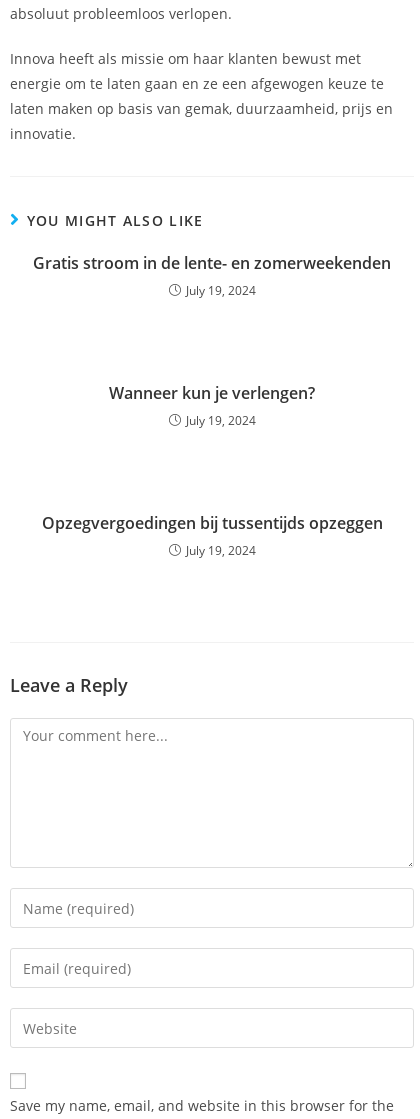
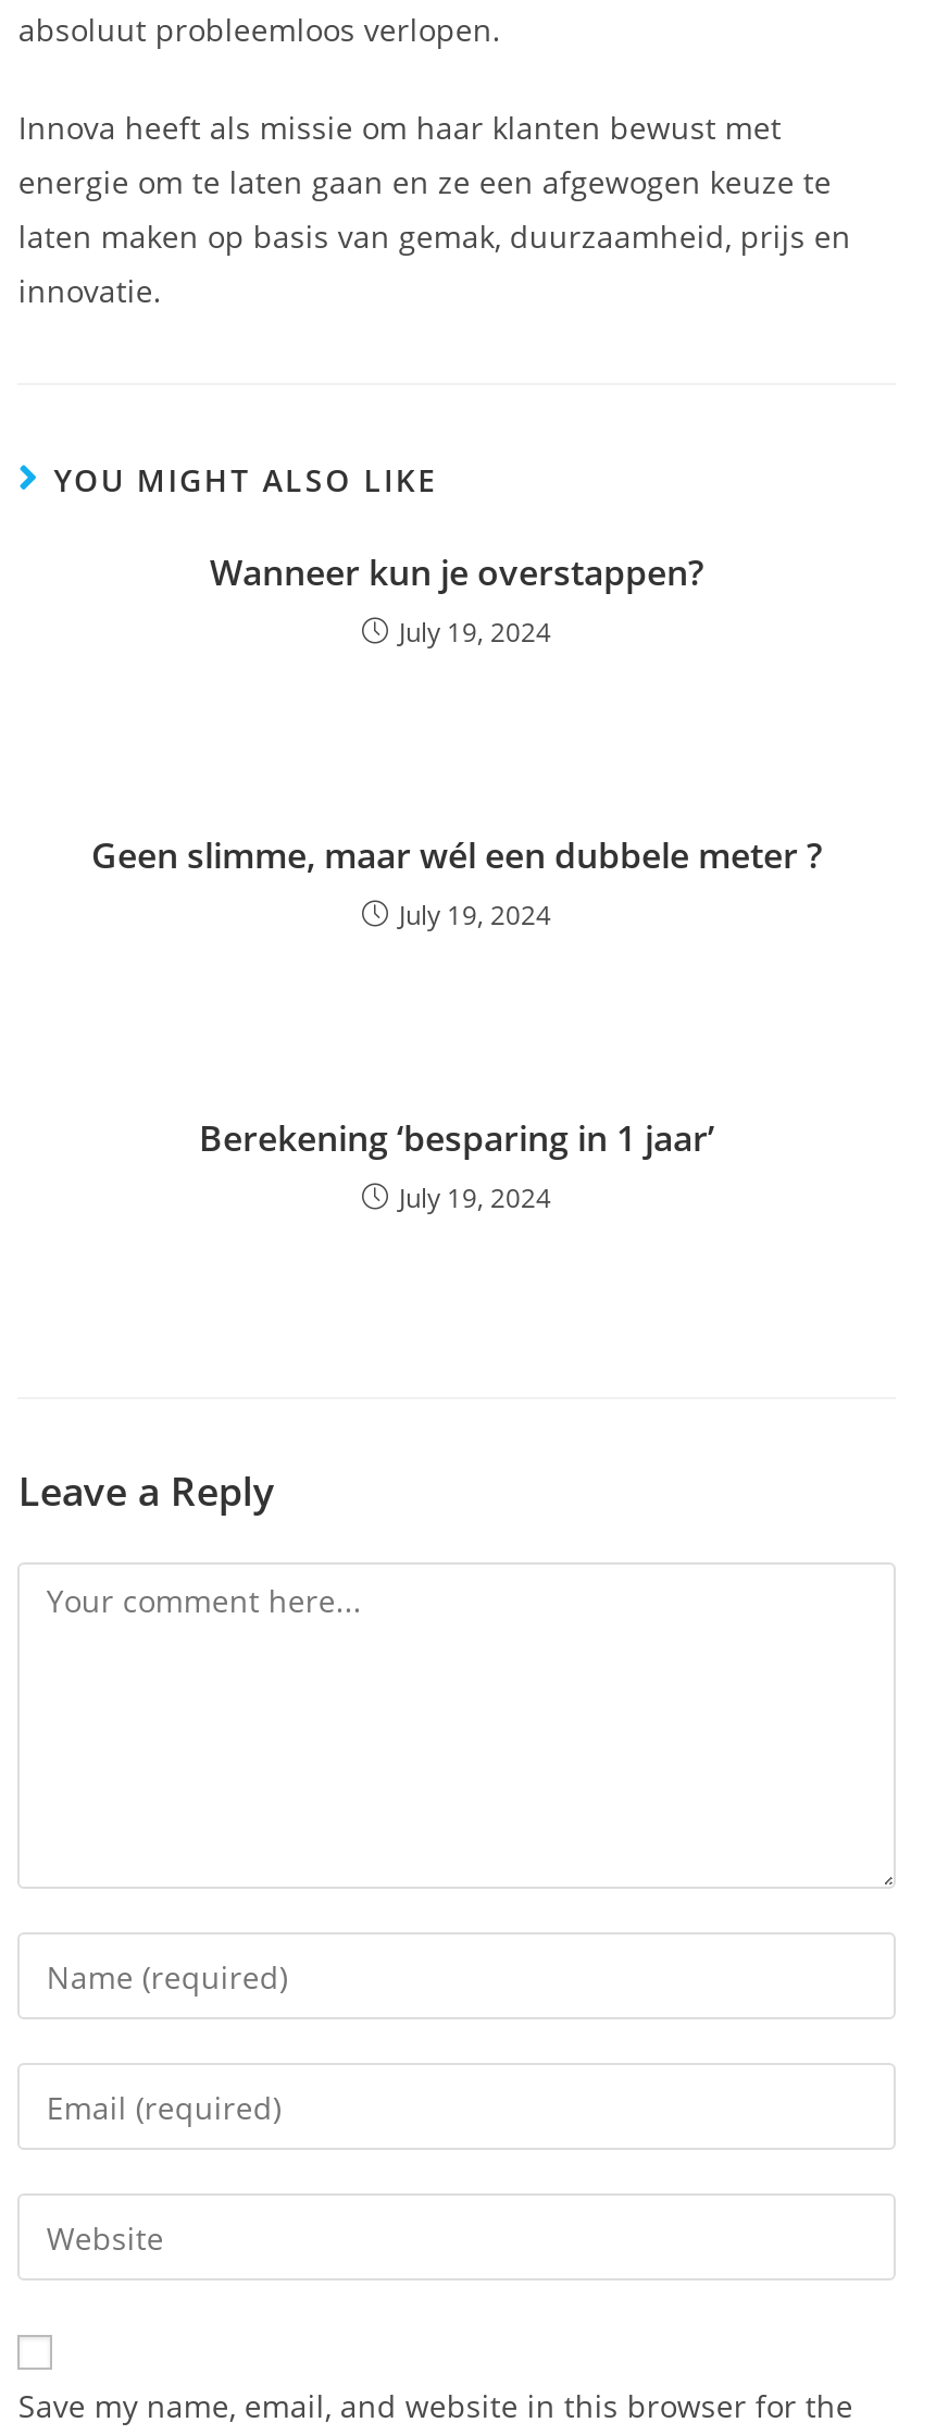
- Gratis stroom in de lente- en zomerweekenden
+ Wanneer kun je overstappen?

- Wanneer kun je verlengen?
+ Geen slimme, maar wél een dubbele meter ?

- Opzegvergoedingen bij tussentijds opzeggen
+ Berekening ‘besparing in 1 jaar’
